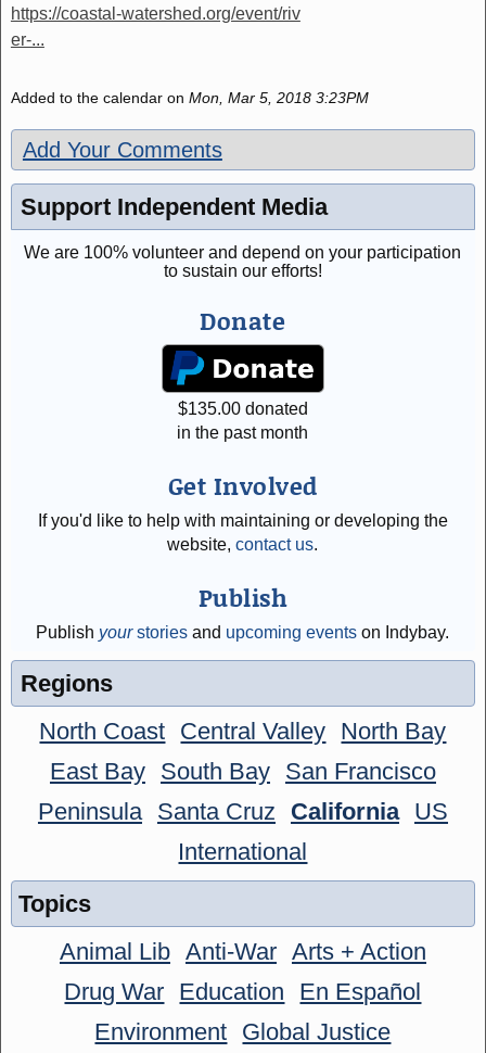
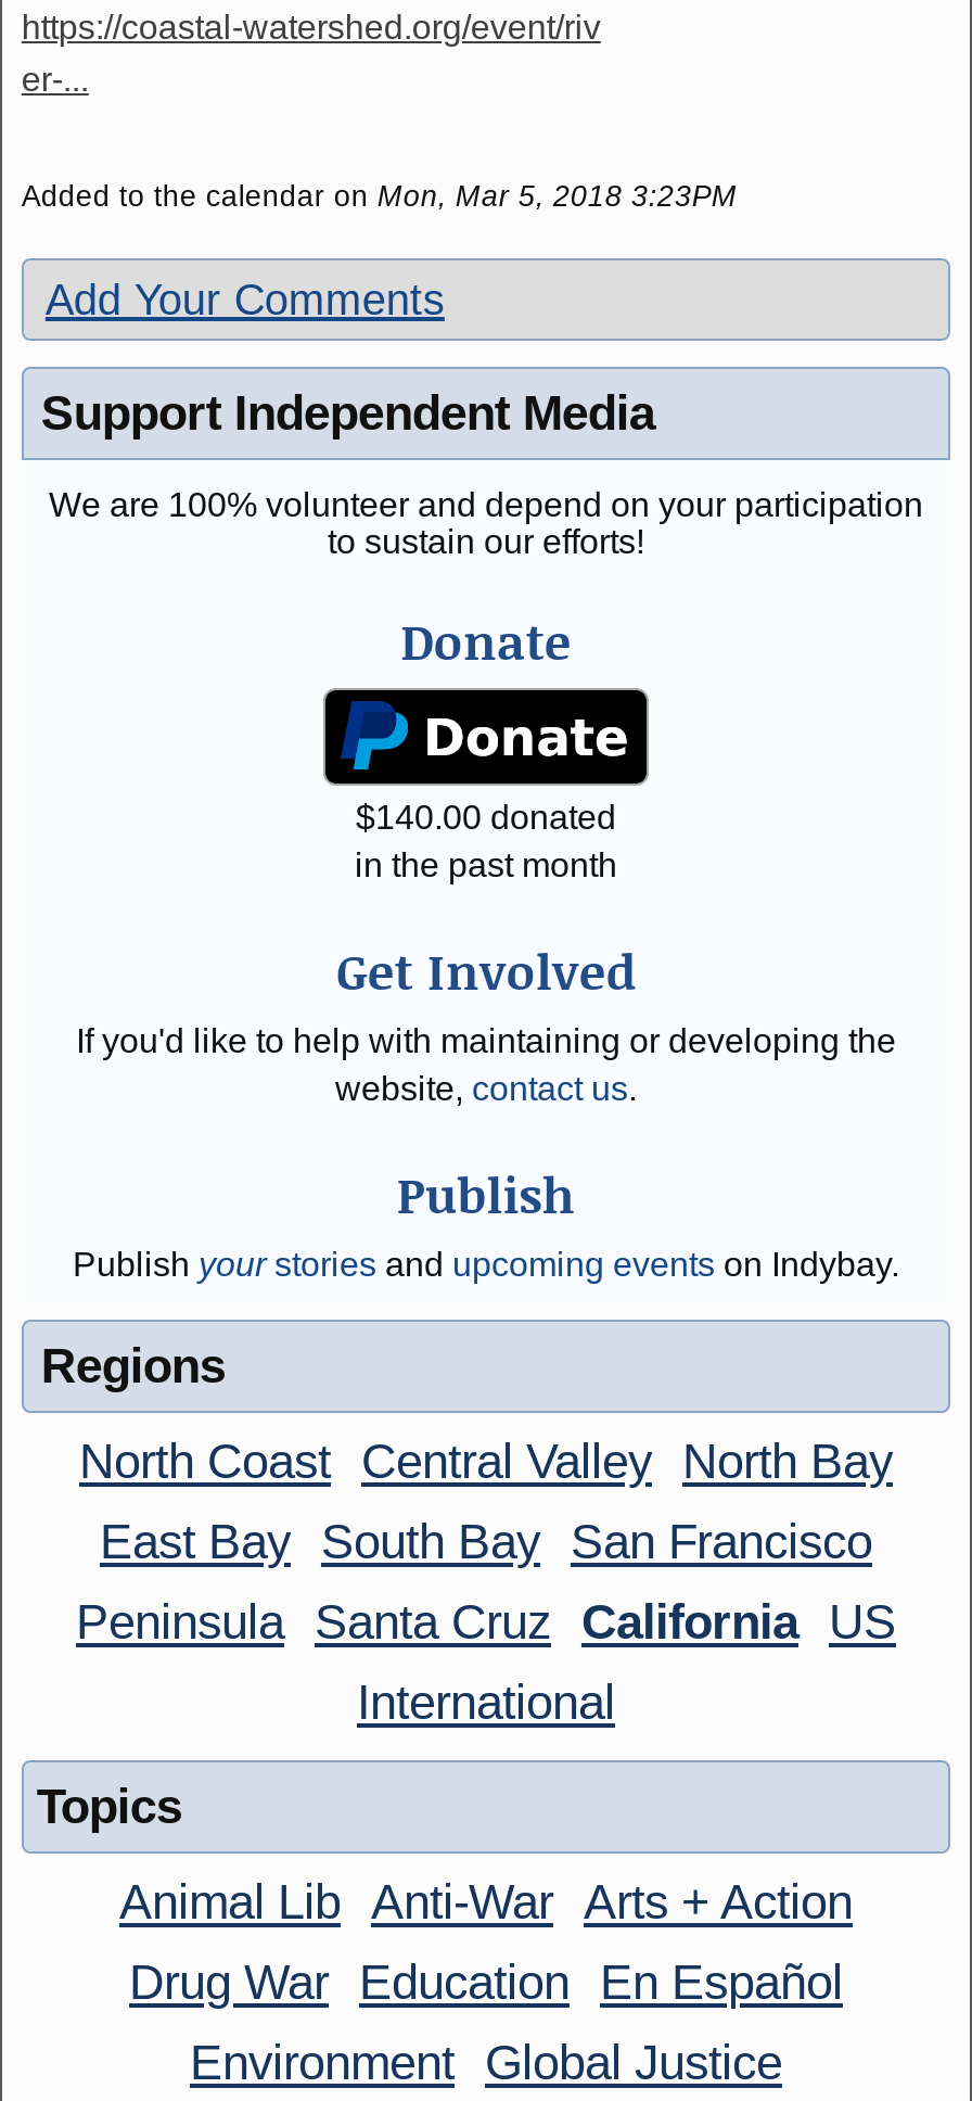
- $135.00 donated
+ $140.00 donated
